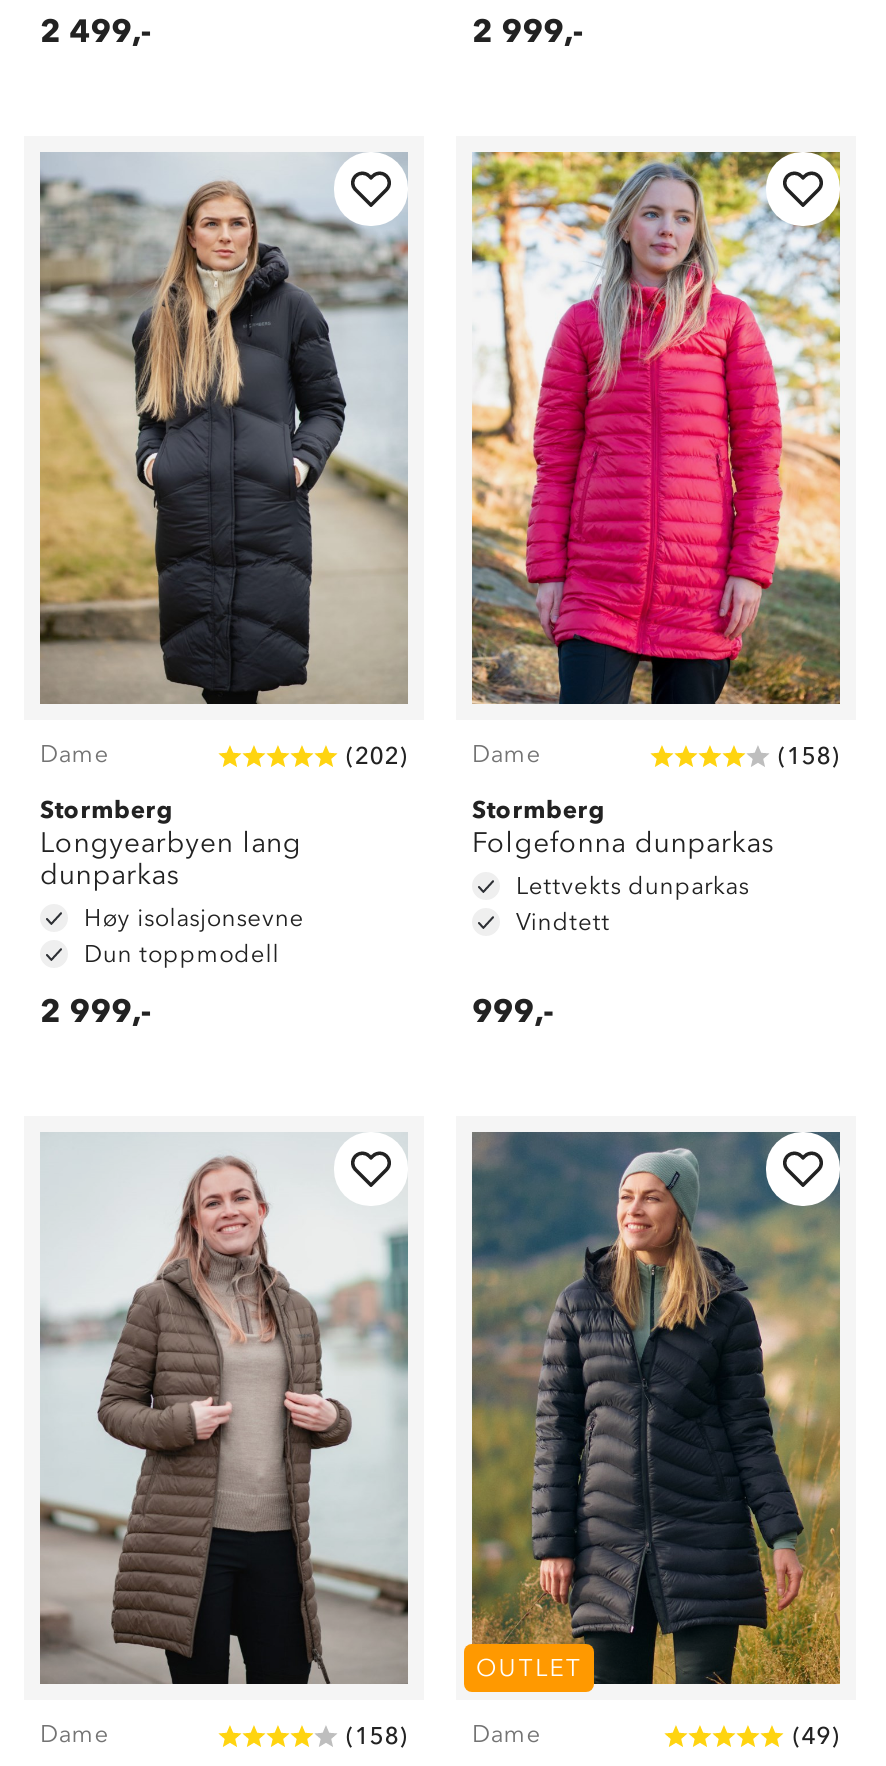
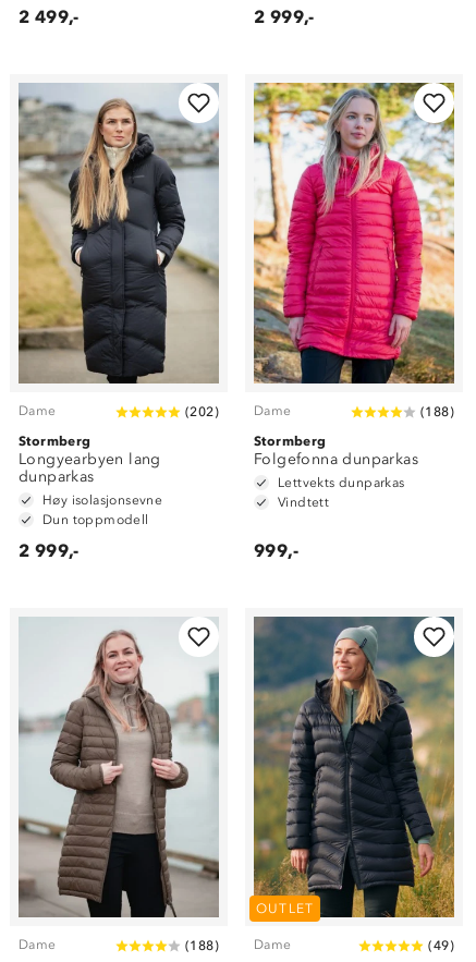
- (158)
+ (188)

- (158)
+ (188)
